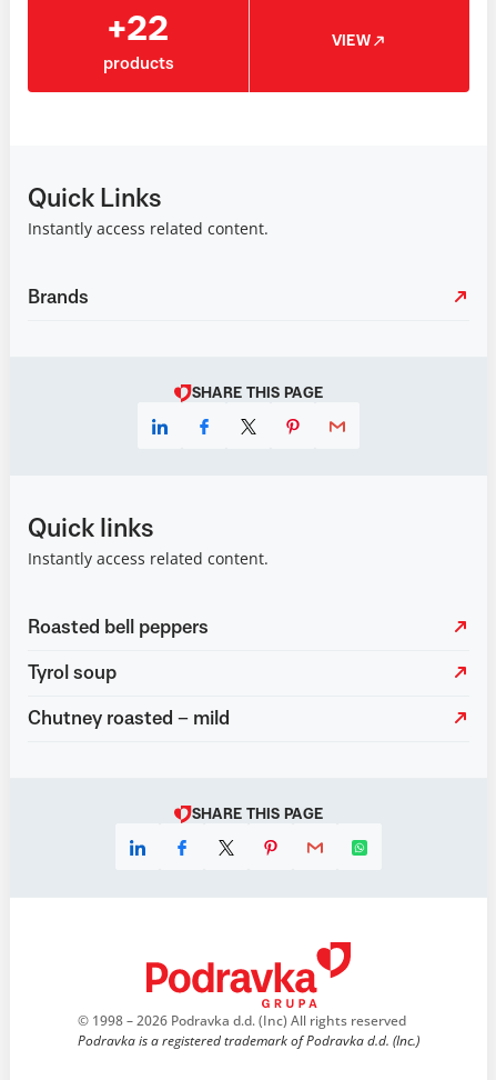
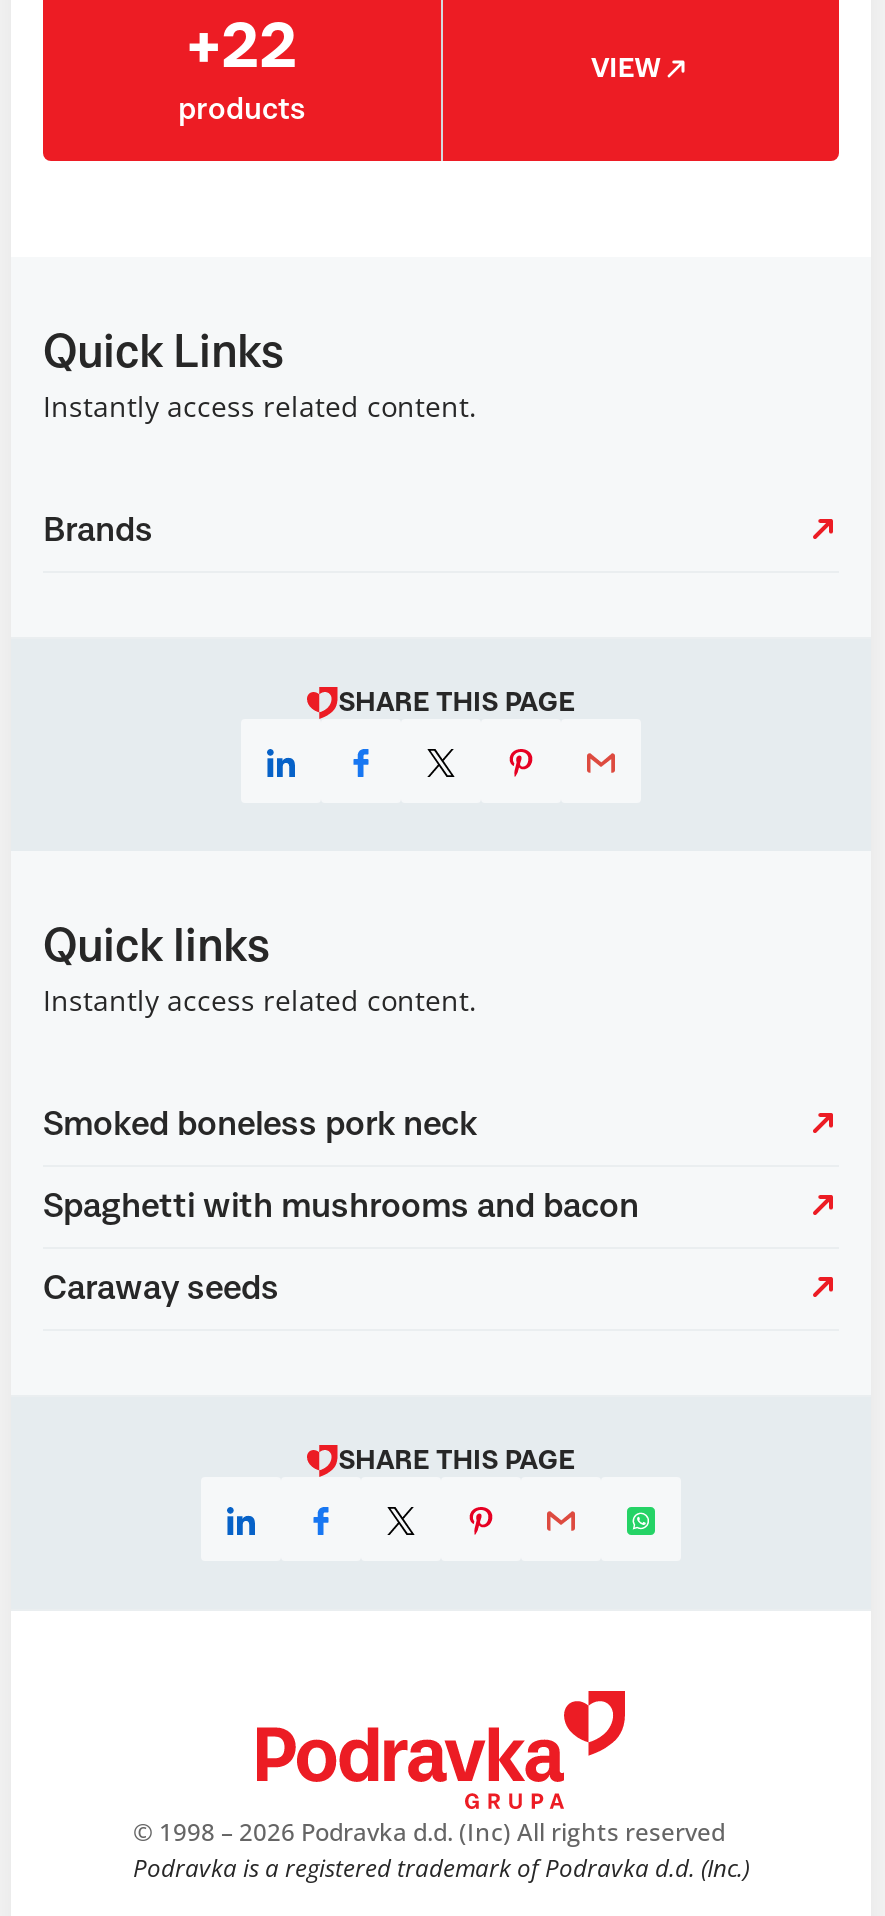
- Roasted bell peppers
+ Smoked boneless pork neck

- Tyrol soup
+ Spaghetti with mushrooms and bacon

- Chutney roasted – mild
+ Caraway seeds
